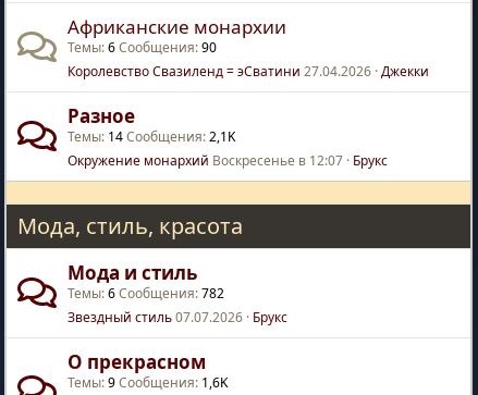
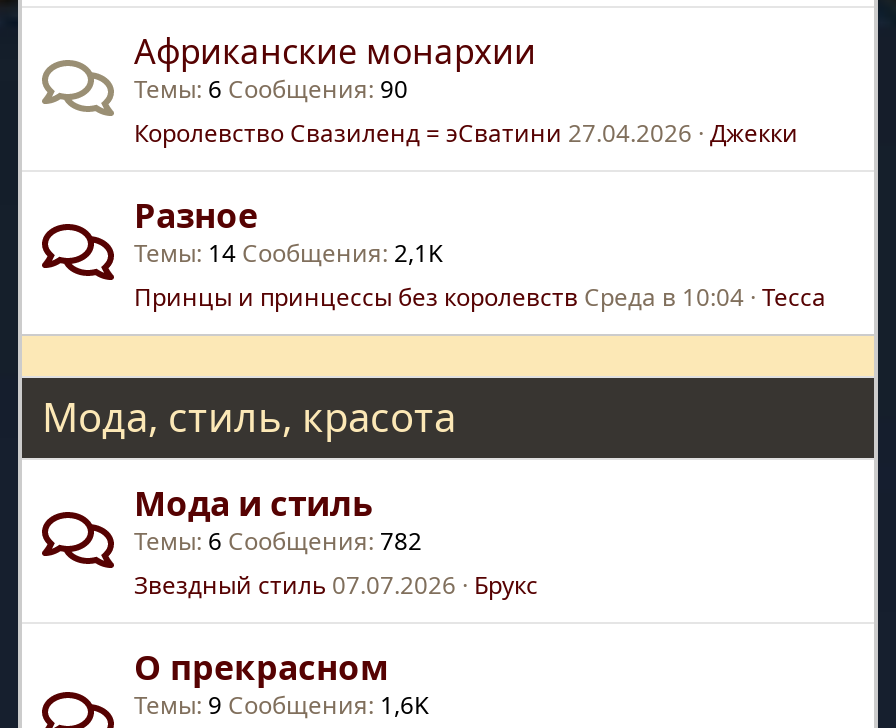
- Окружение монархий Воскресенье в 12:07 Брукс
+ Принцы и принцессы без королевств Среда в 10:04 Тесса
